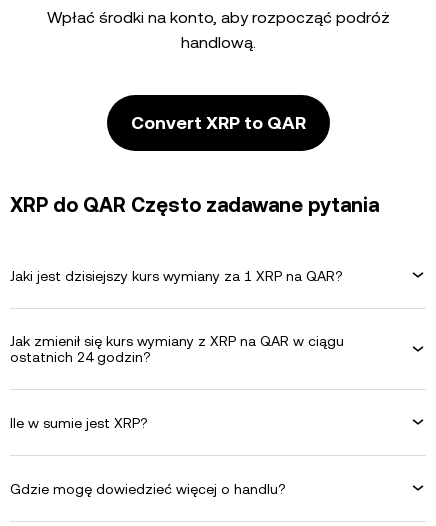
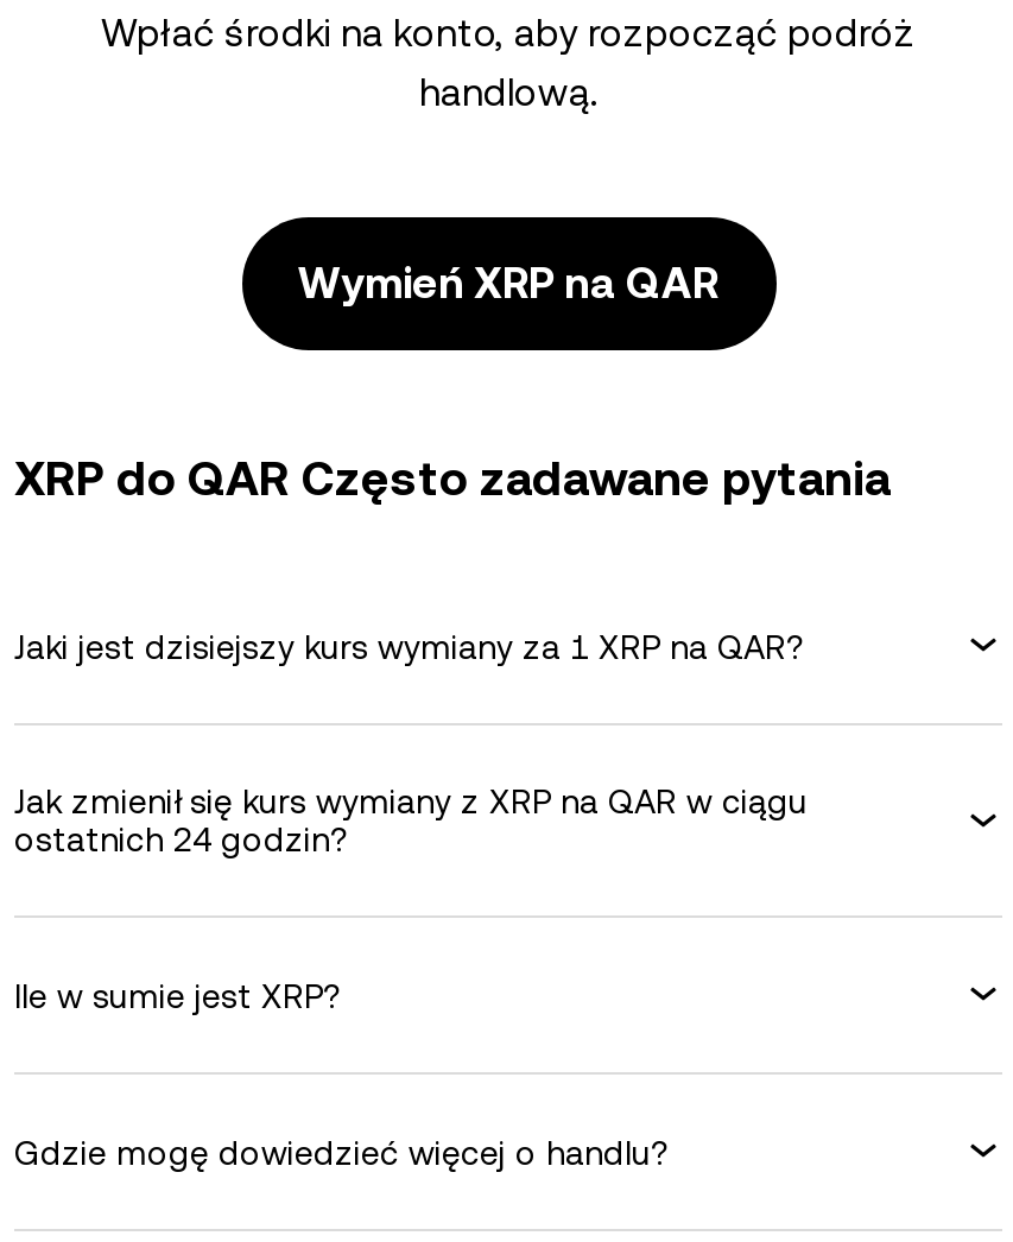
- Convert XRP to QAR
+ Wymień XRP na QAR
